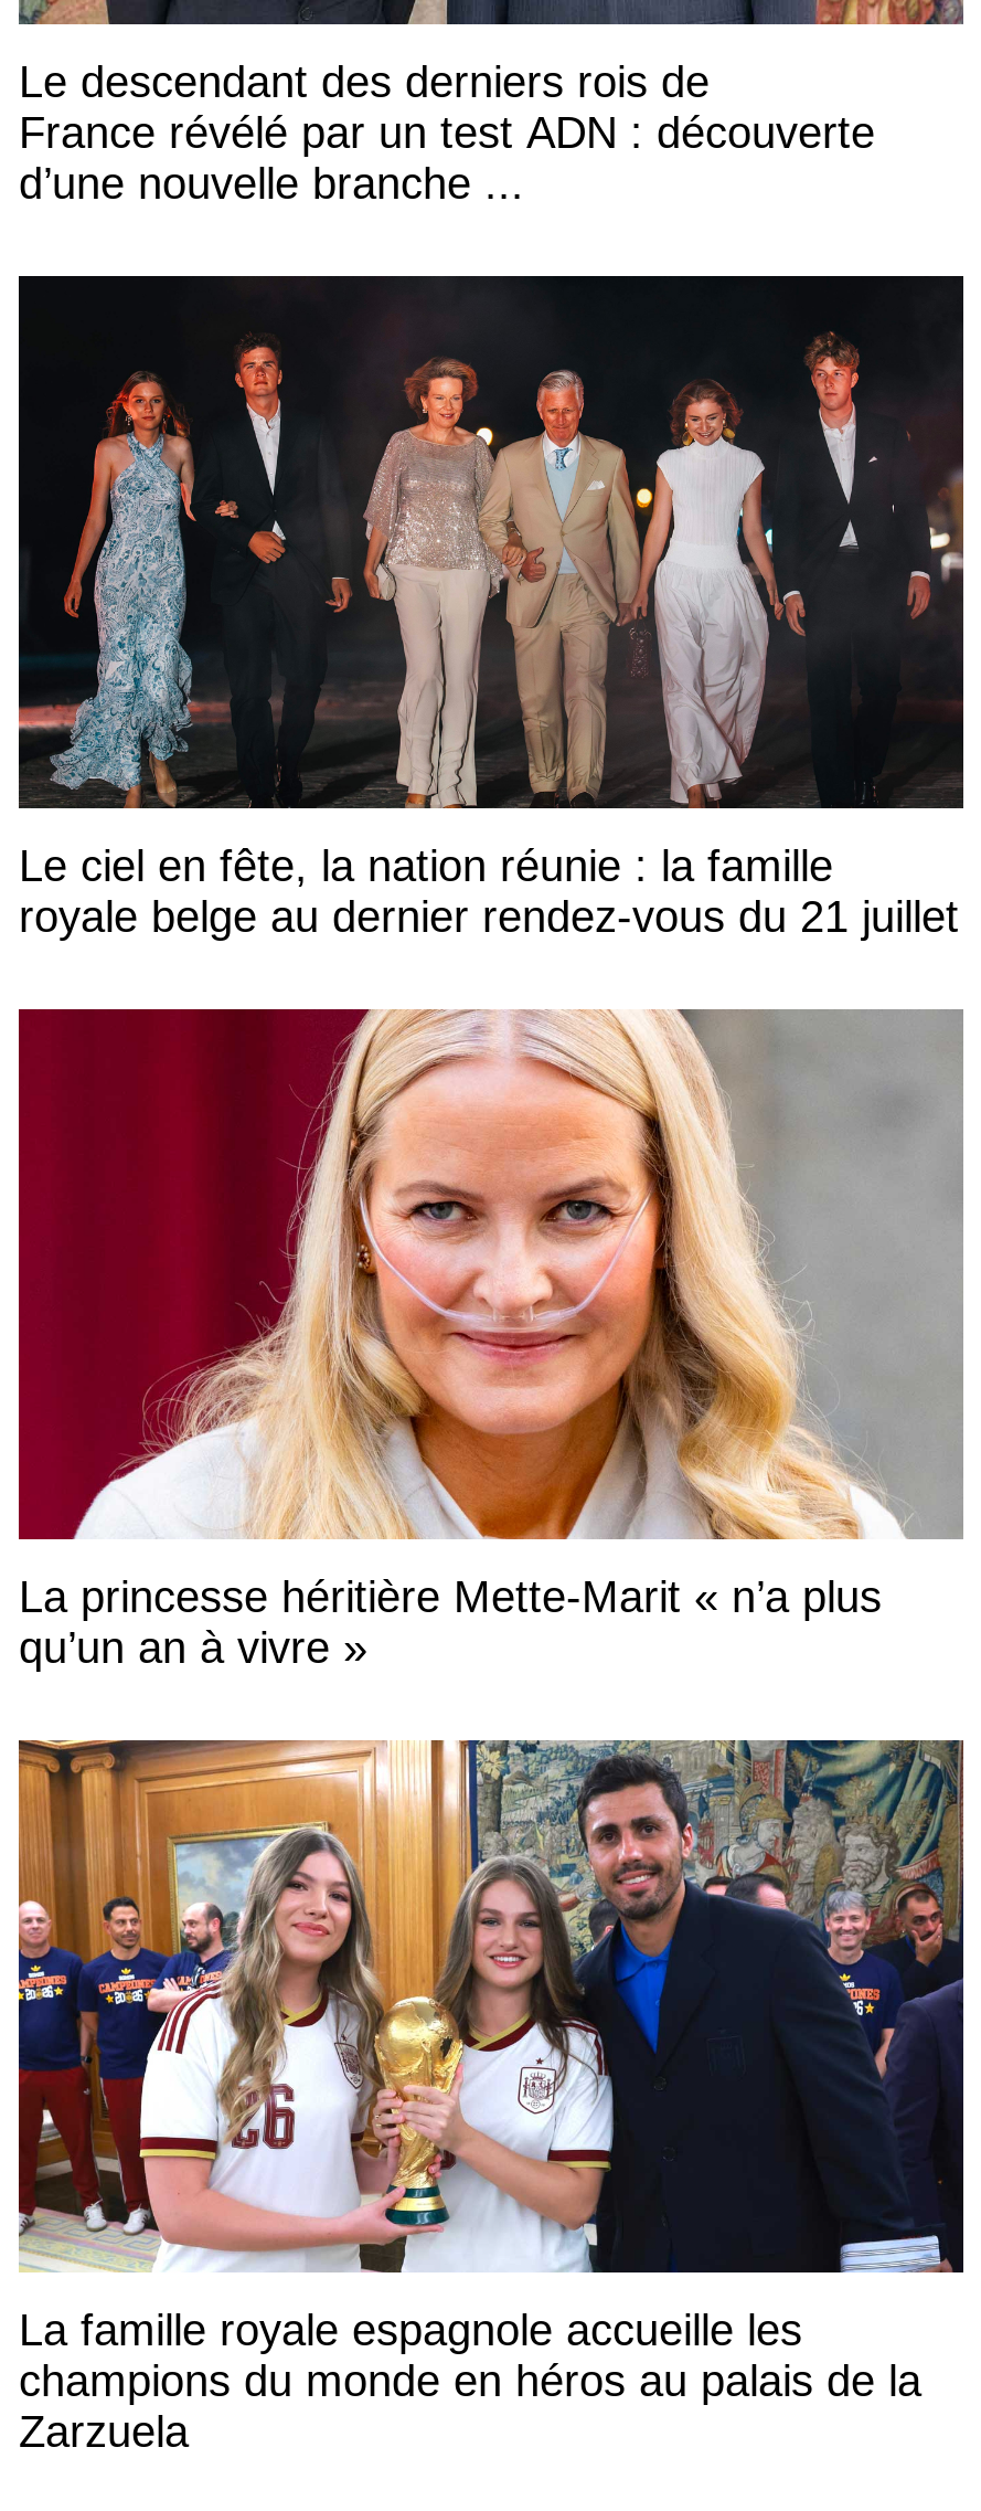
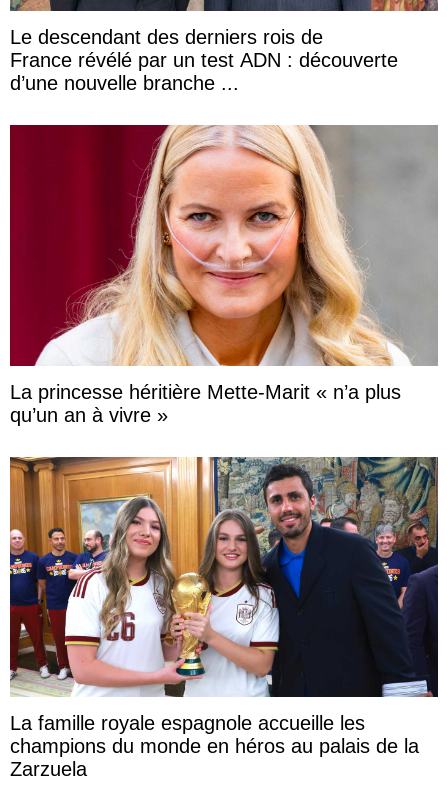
- [image]
- Le ciel en fête, la nation réunie : la famille
- royale belge au dernier rendez-vous du 21 juillet
